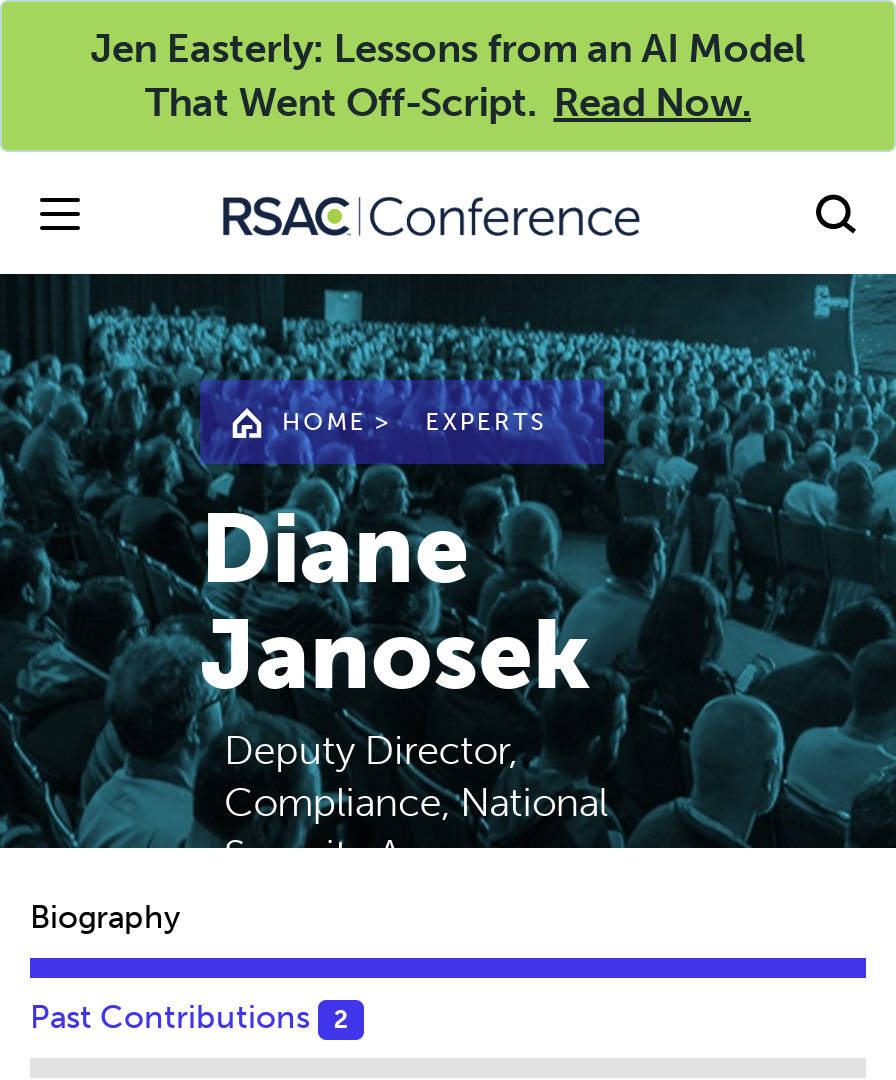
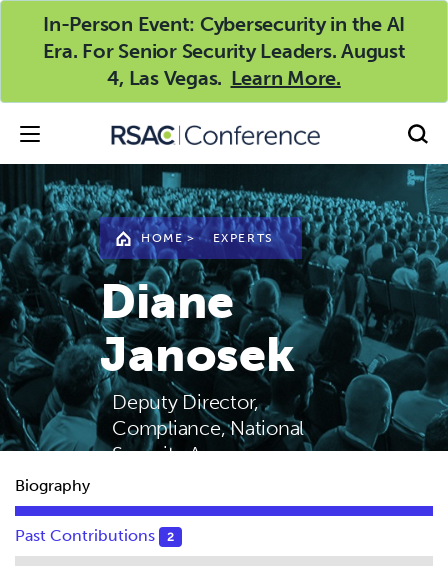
- Jen Easterly: Lessons from an AI Model
- That Went Off-Script. Read Now.
+ In-Person Event: Cybersecurity in the AI
+ Era. For Senior Security Leaders. August
+ 4, Las Vegas. Learn More.
